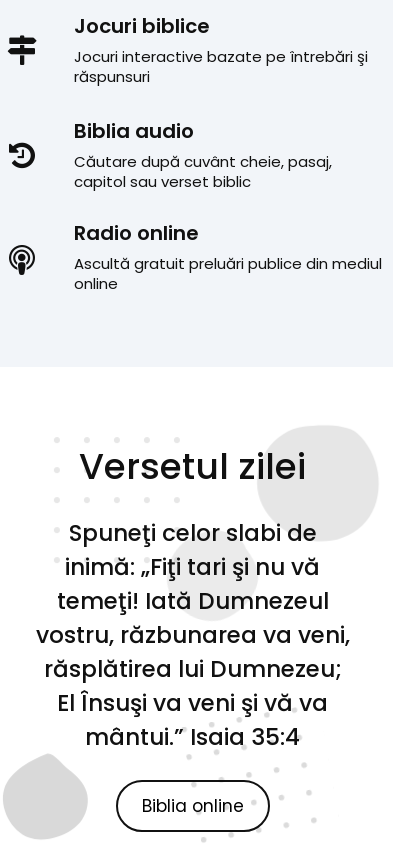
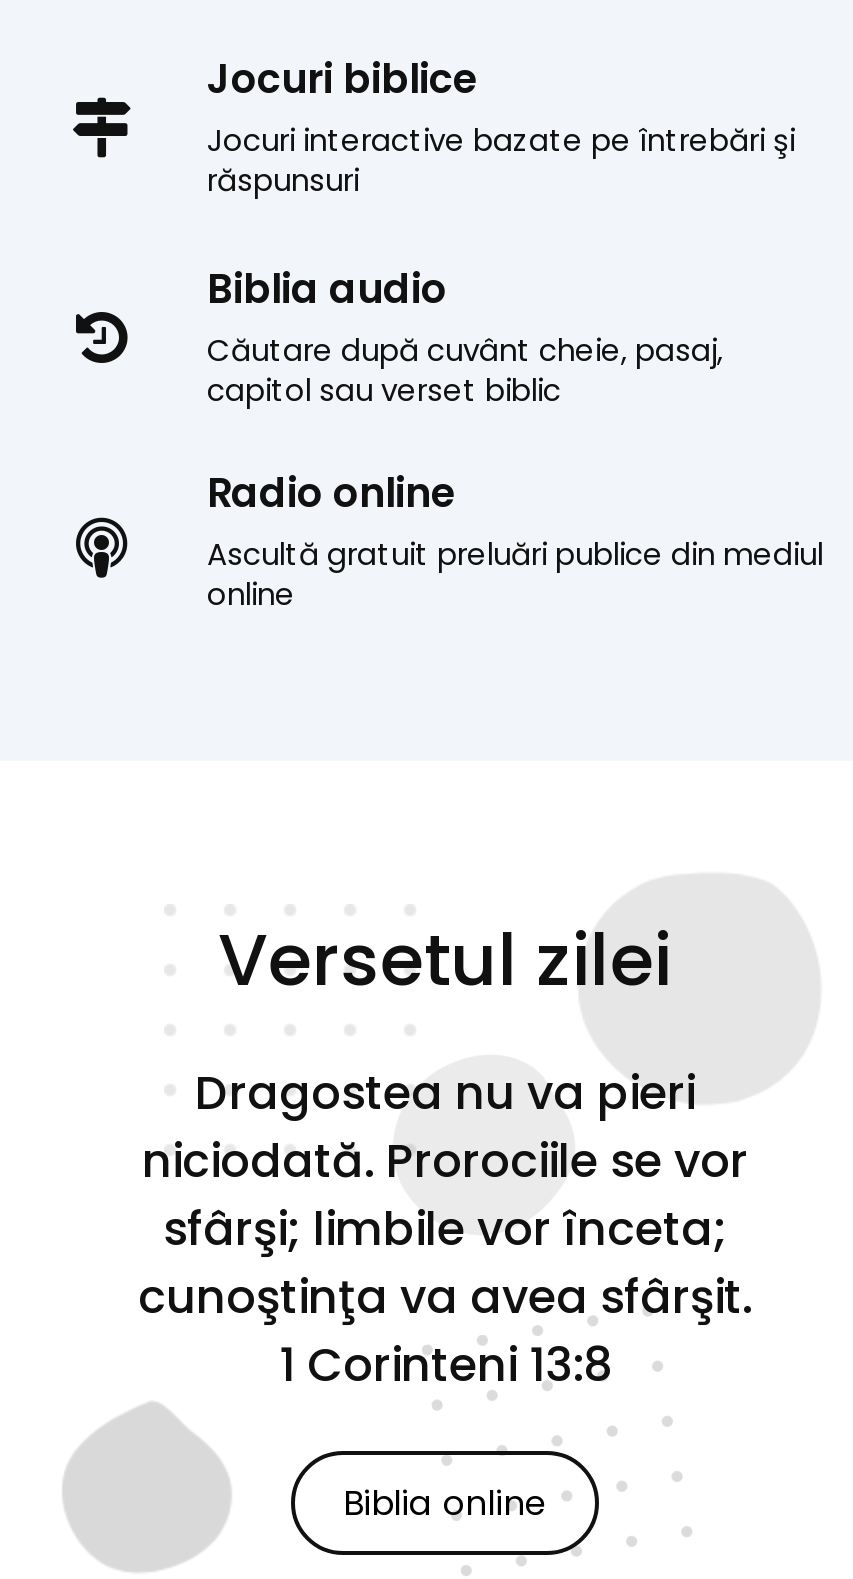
- Spuneţi celor slabi de
- inimă: „Fiţi tari şi nu vă
- temeţi! Iată Dumnezeul
- vostru, răzbunarea va veni,
- răsplătirea lui Dumnezeu;
- El Însuşi va veni şi vă va
- mântui.” Isaia 35:4
+ Dragostea nu va pieri
+ niciodată. Prorociile se vor
+ sfârşi; limbile vor înceta;
+ cunoştinţa va avea sfârşit.
+ 1 Corinteni 13:8
